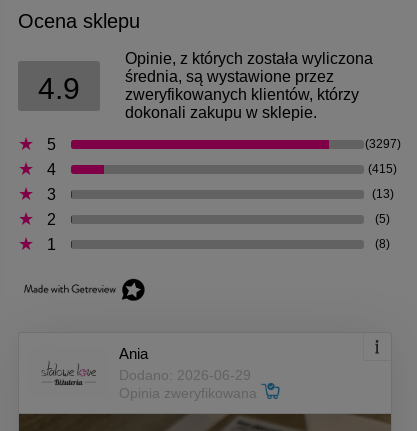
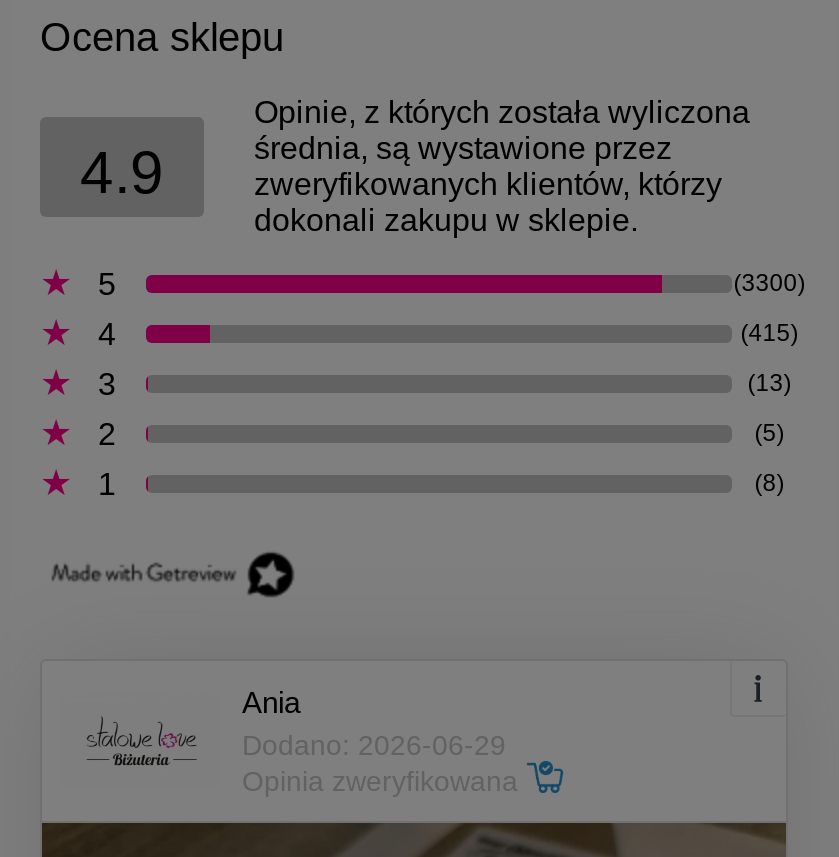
- (3297)
+ (3300)
